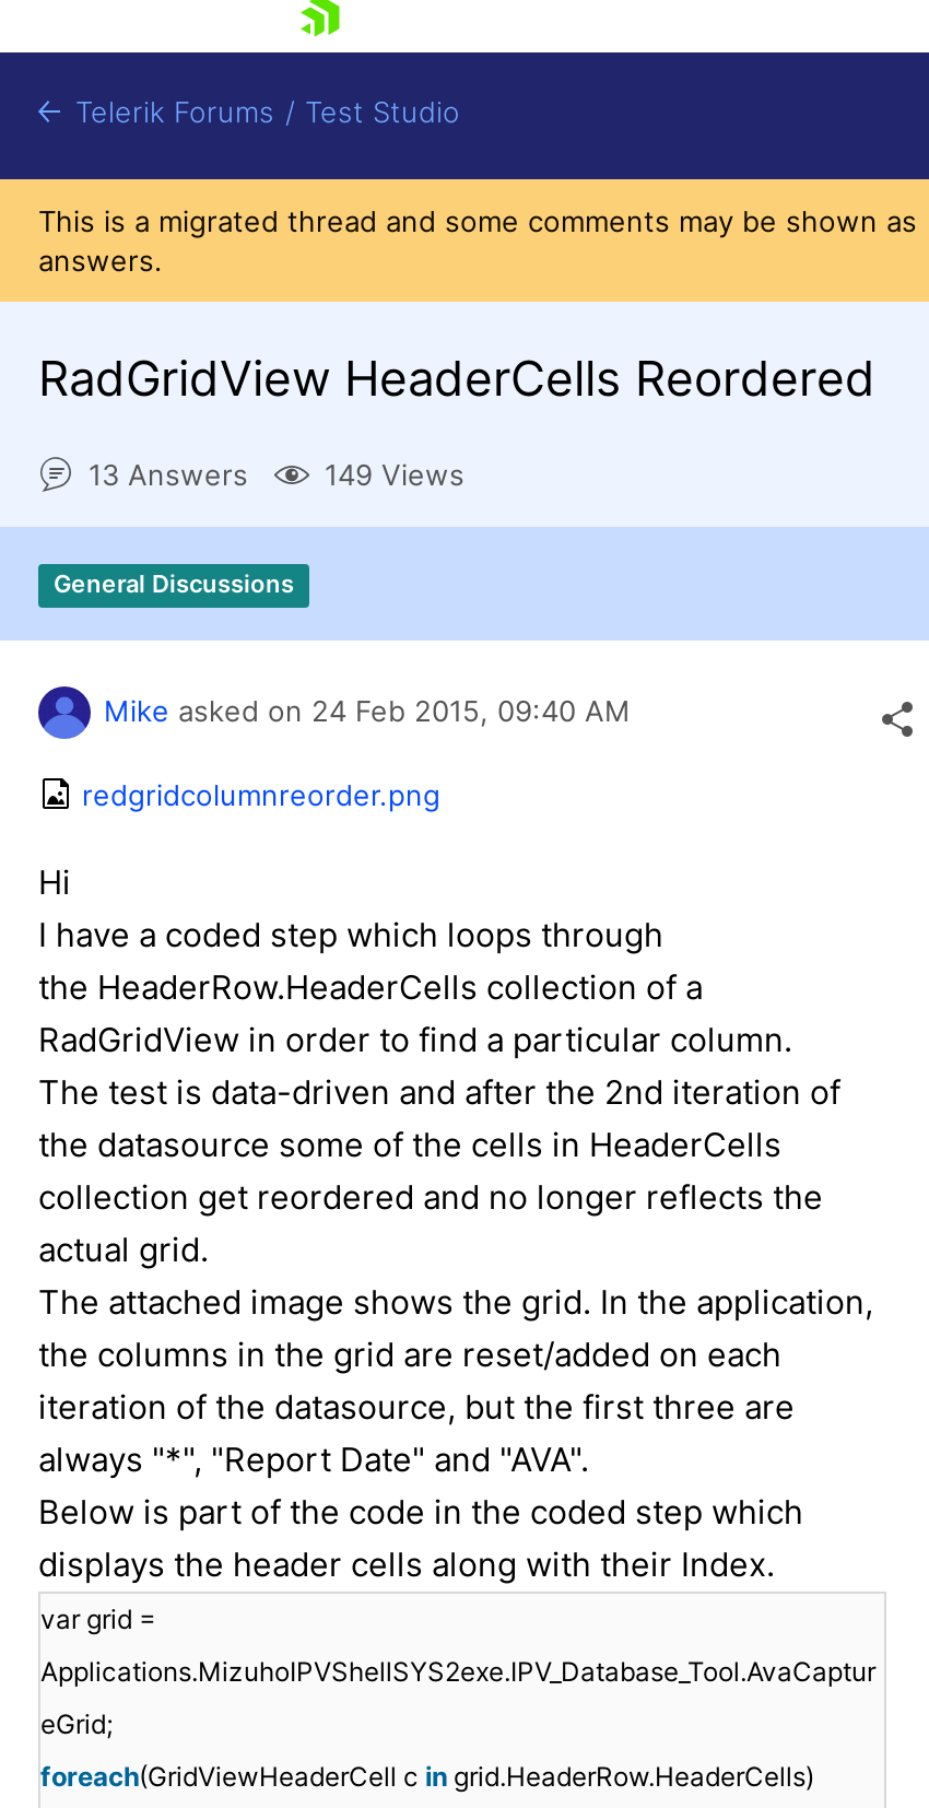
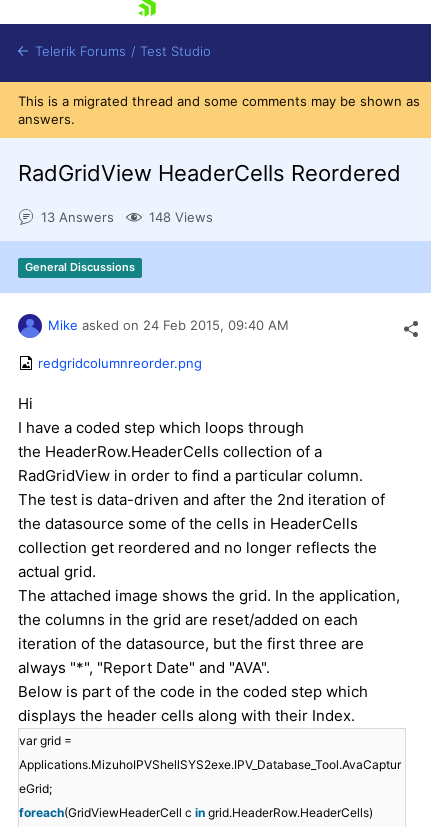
- 149 Views
+ 148 Views
